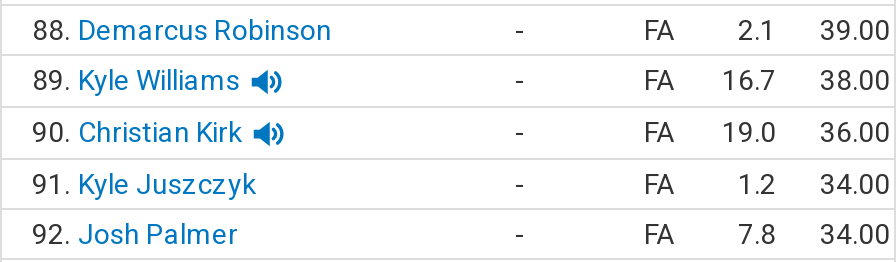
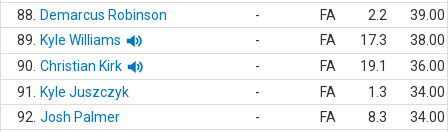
- FA 2.1 39.00
+ FA 2.2 39.00

- FA 16.7 38.00
+ FA 17.3 38.00

- FA 19.0 36.00
+ FA 19.1 36.00

- FA 1.2 34.00
+ FA 1.3 34.00

- FA 7.8 34.00
+ FA 8.3 34.00
